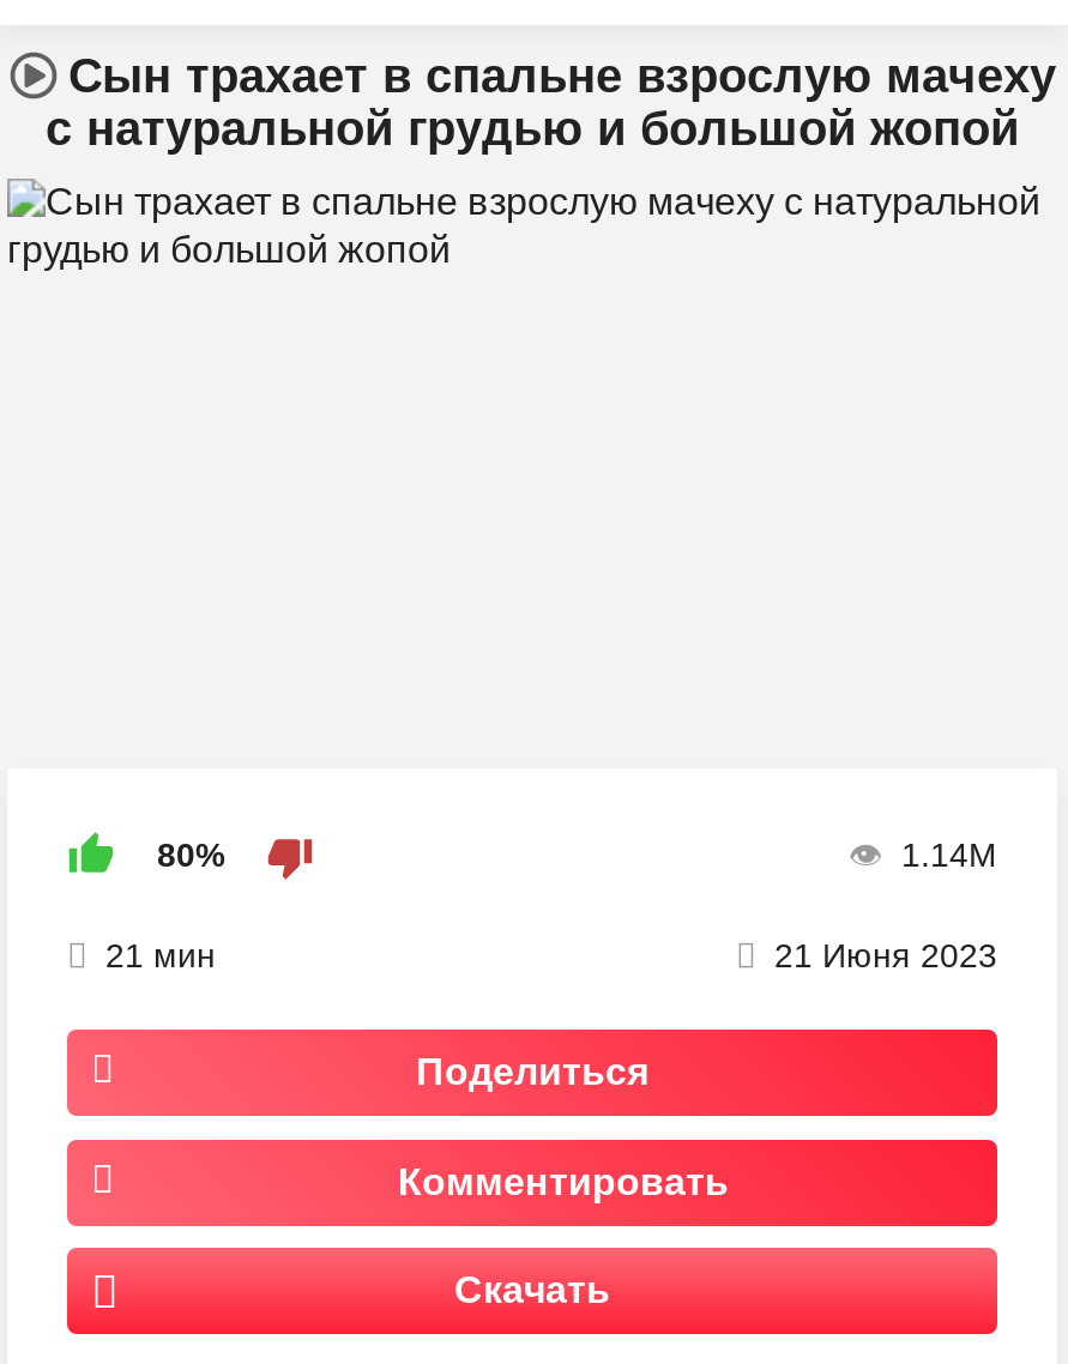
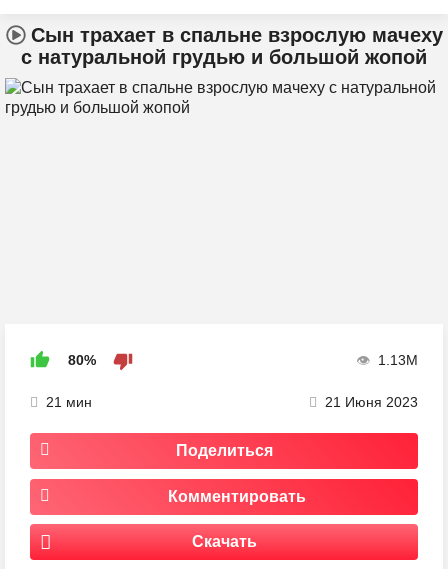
- 1.14M
+ 1.13M
